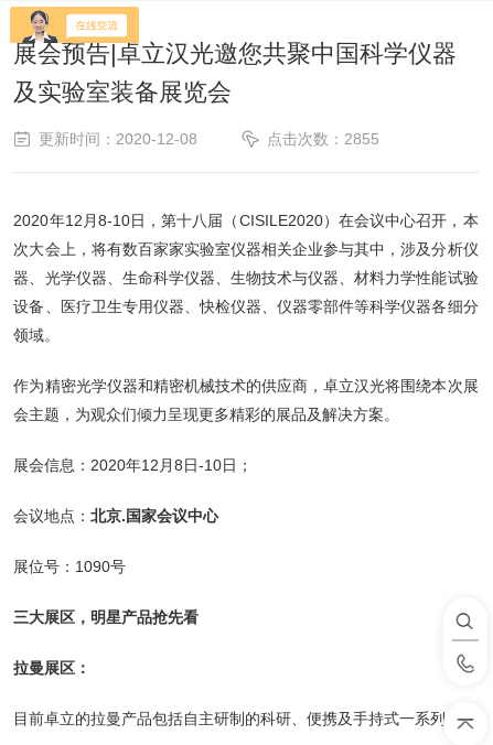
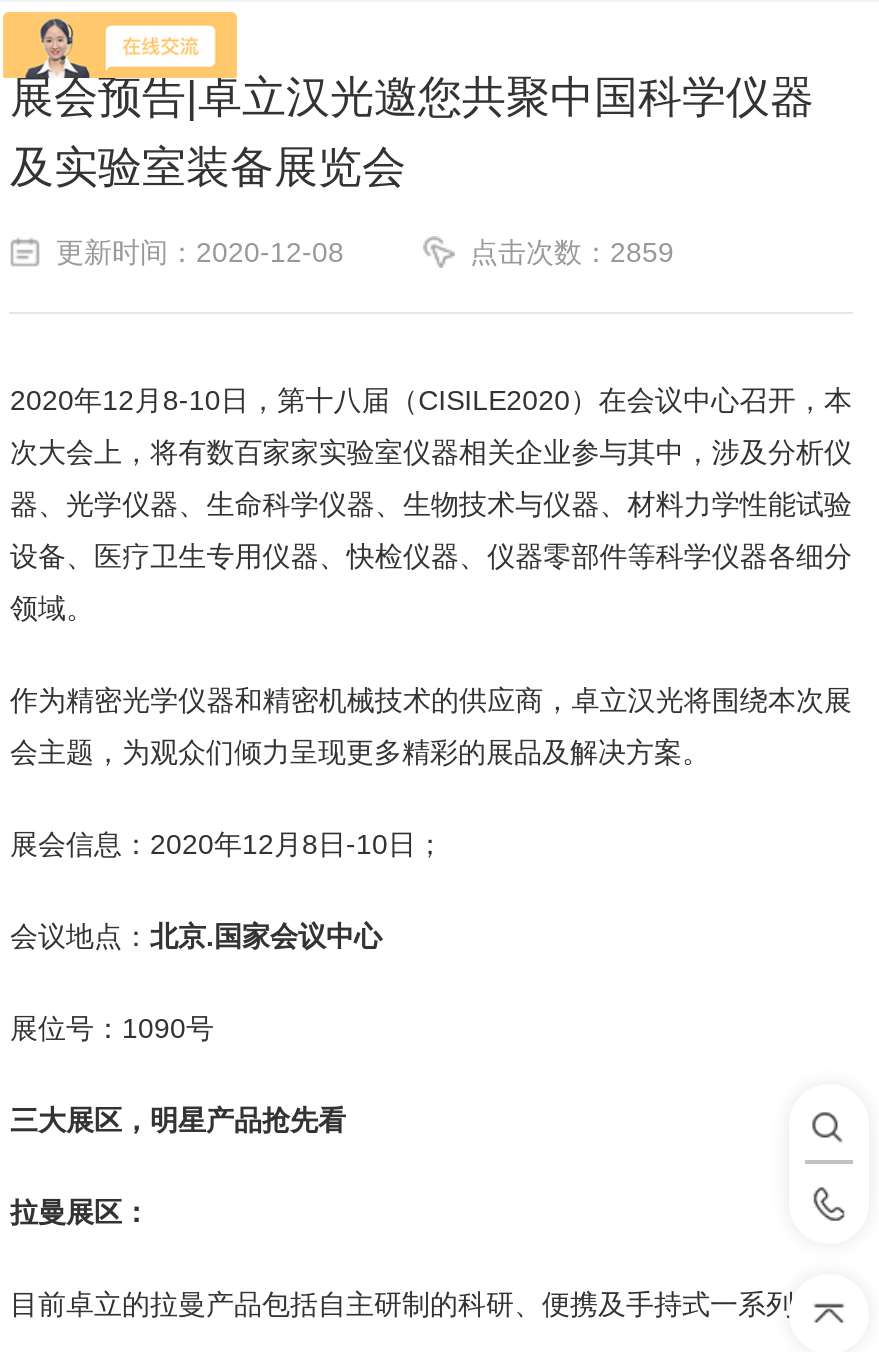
- 点击次数：2855
+ 点击次数：2859
